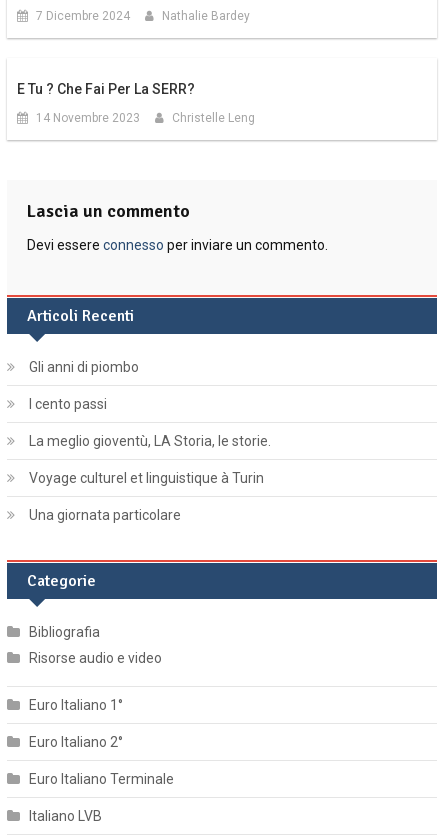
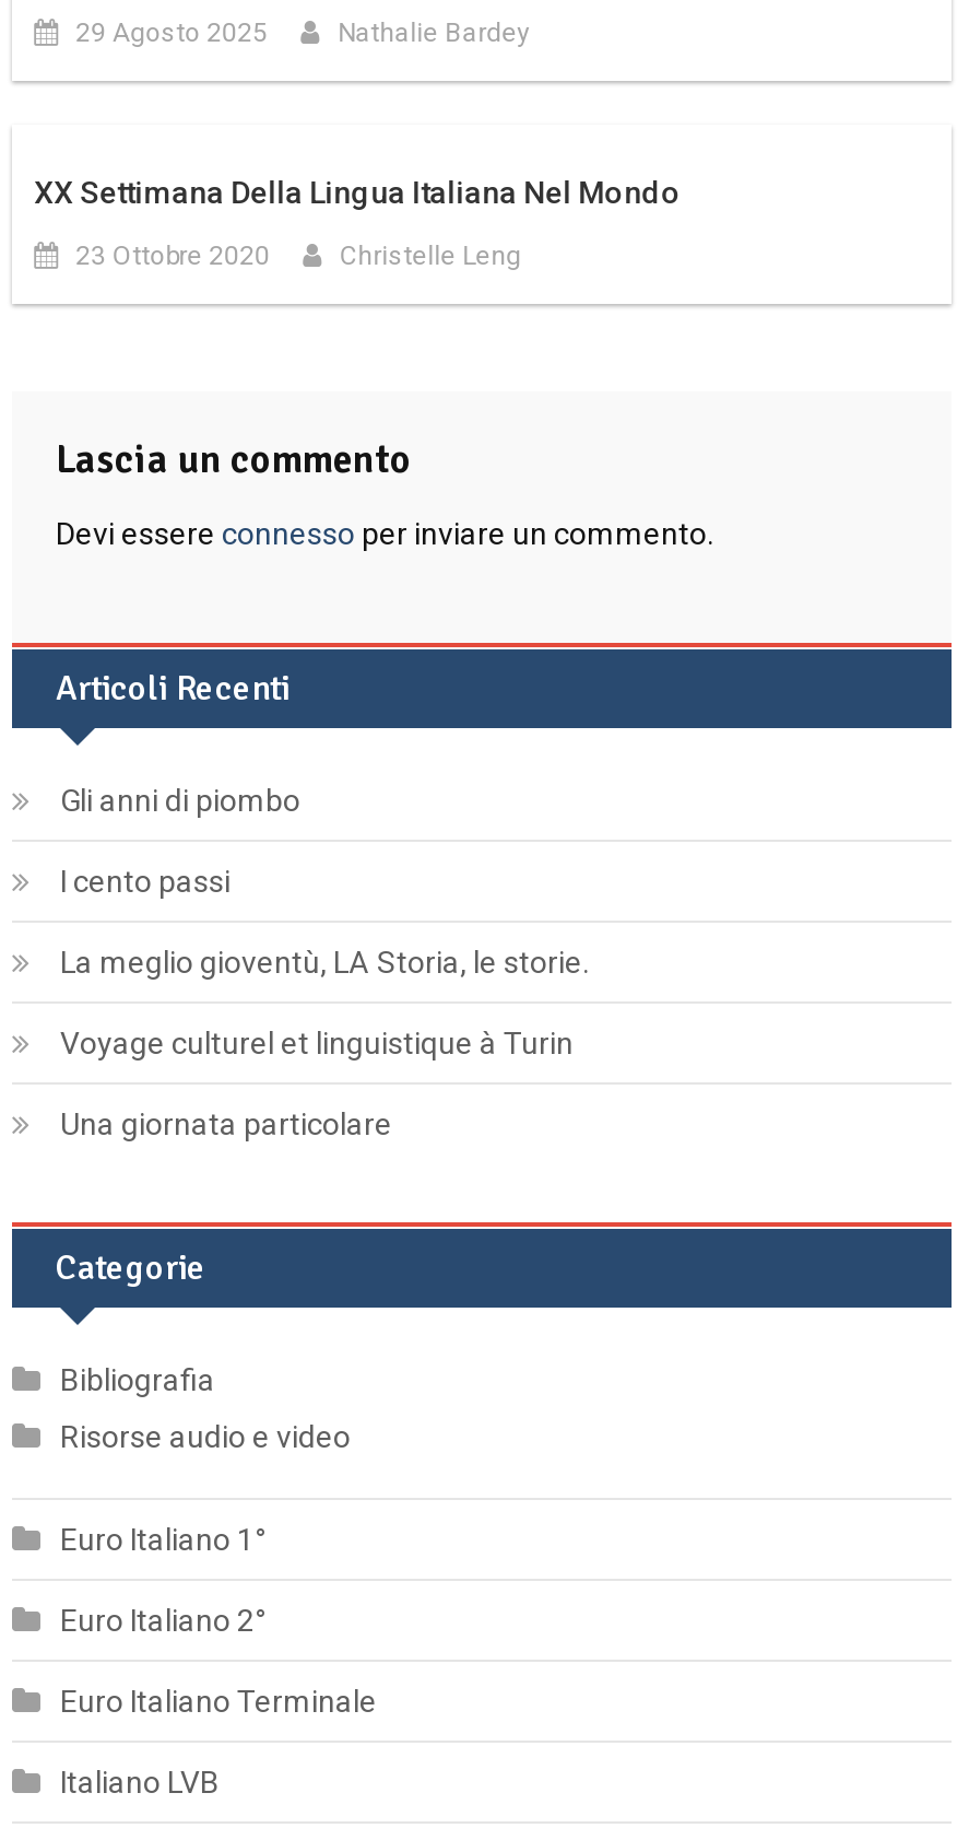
- 7 Dicembre 2024
+ 29 Agosto 2025

- E Tu ? Che Fai Per La SERR?
+ XX Settimana Della Lingua Italiana Nel Mondo

- 14 Novembre 2023
+ 23 Ottobre 2020
